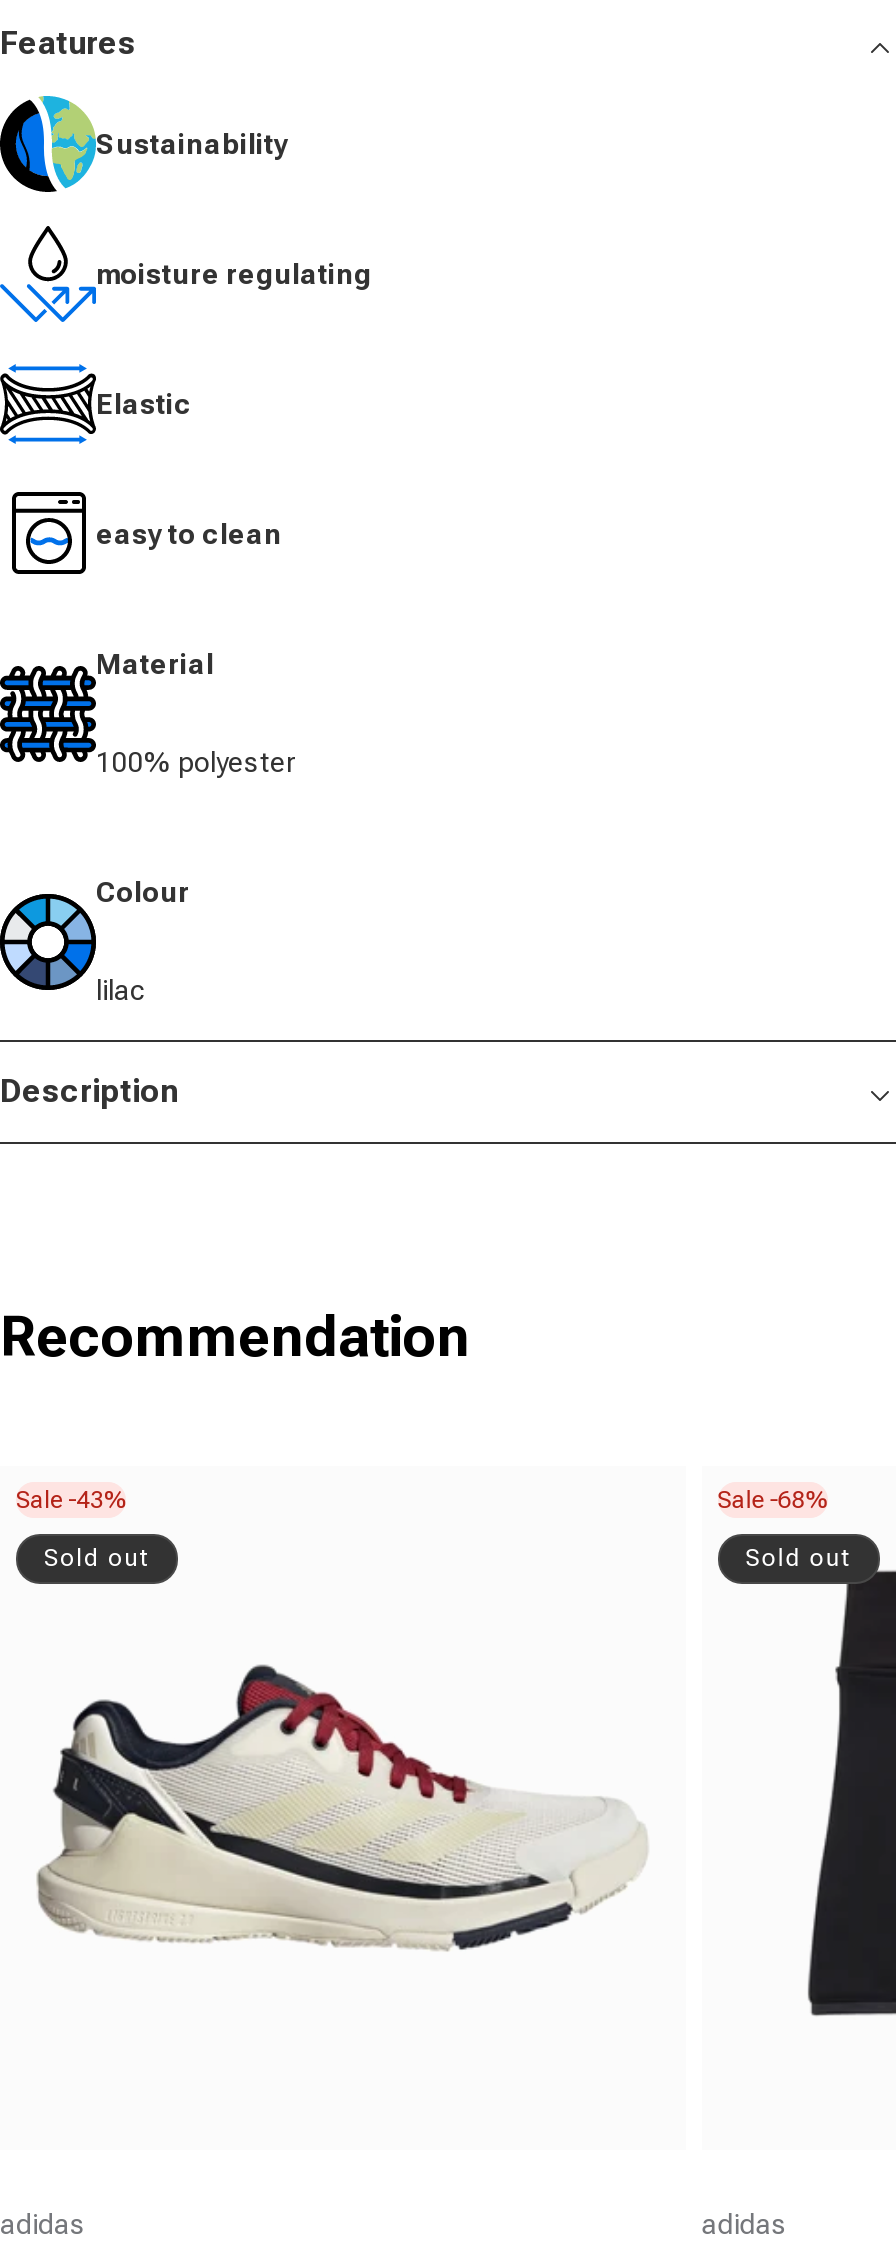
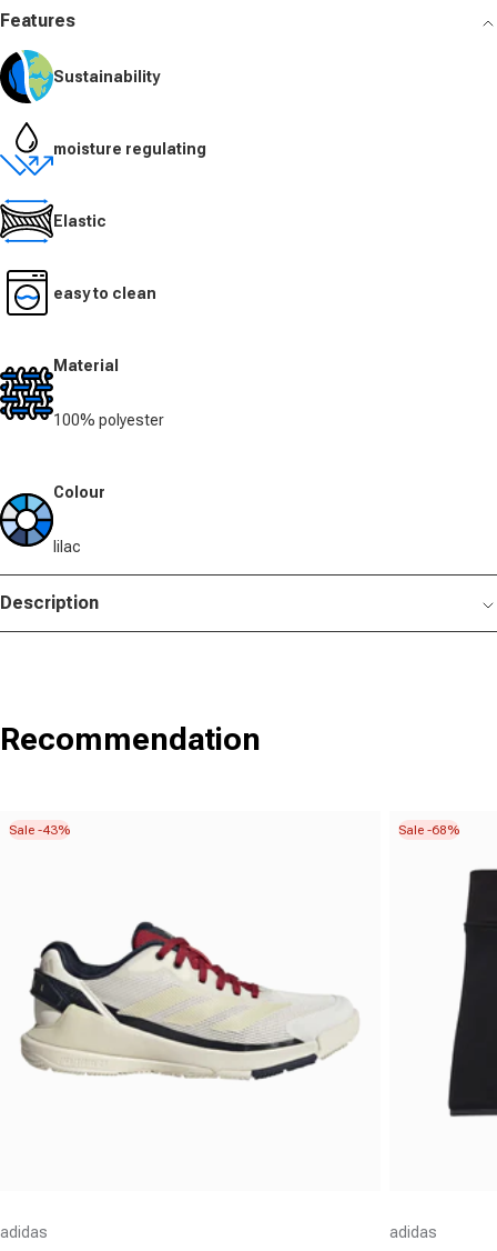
- Sold out

- Sold out
